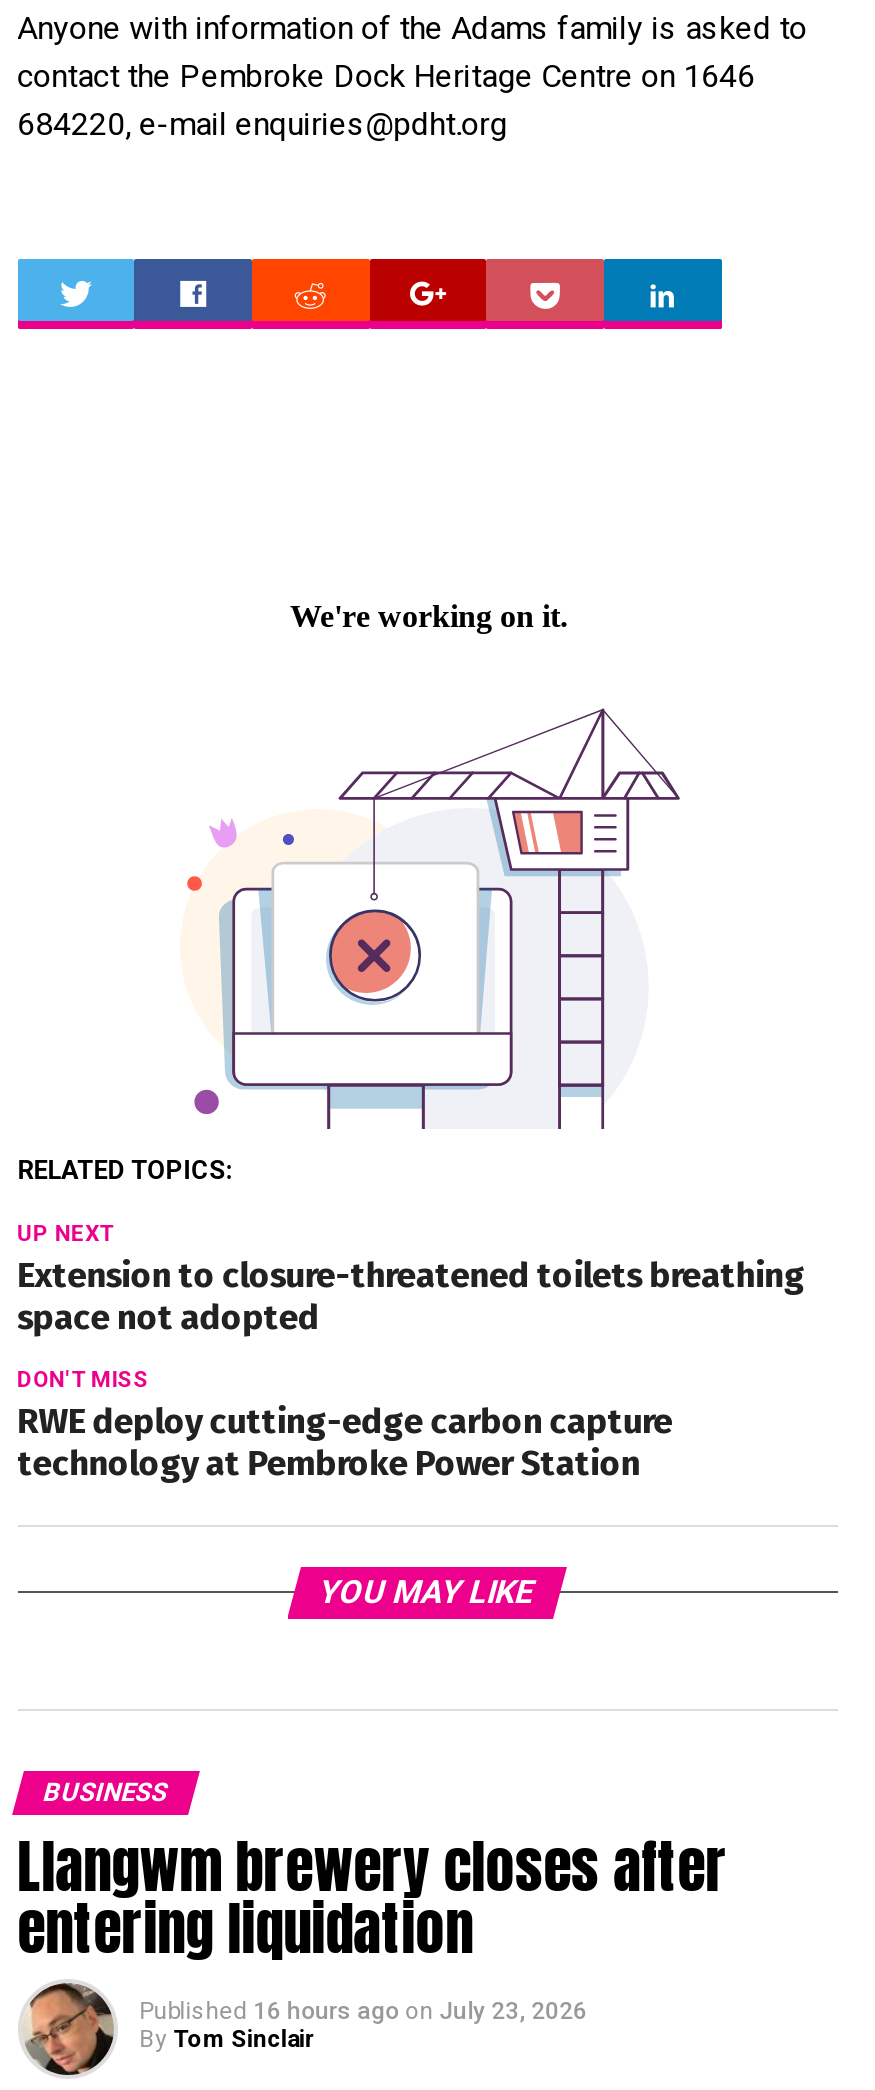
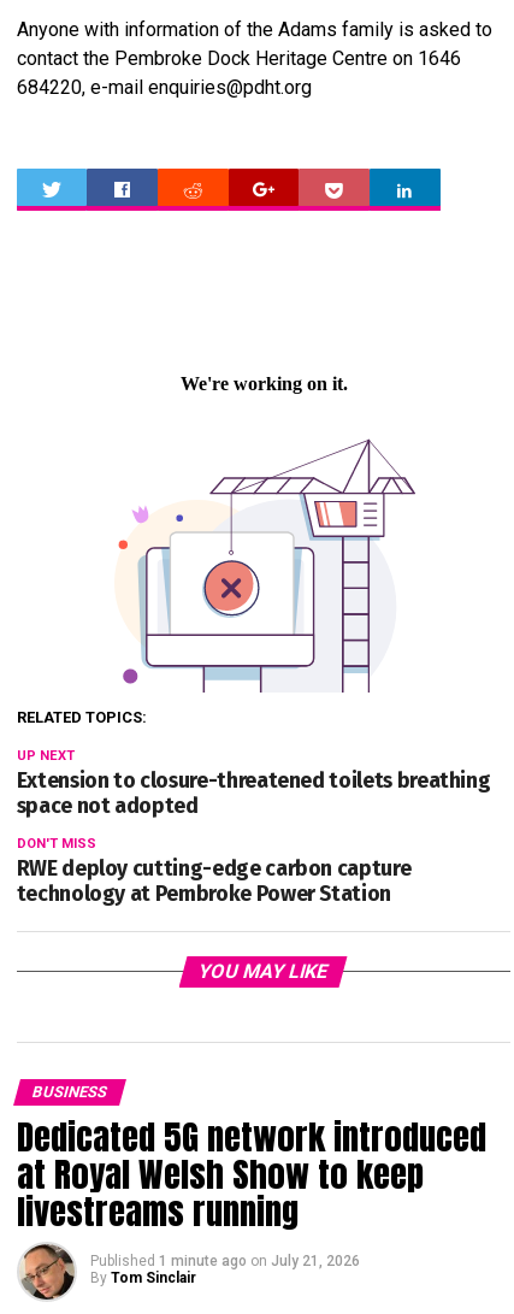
- Llangwm brewery closes after
- entering liquidation
- Published 16 hours ago on July 23, 2026
+ Dedicated 5G network introduced
+ at Royal Welsh Show to keep
+ livestreams running
+ Published 1 minute ago on July 21, 2026
